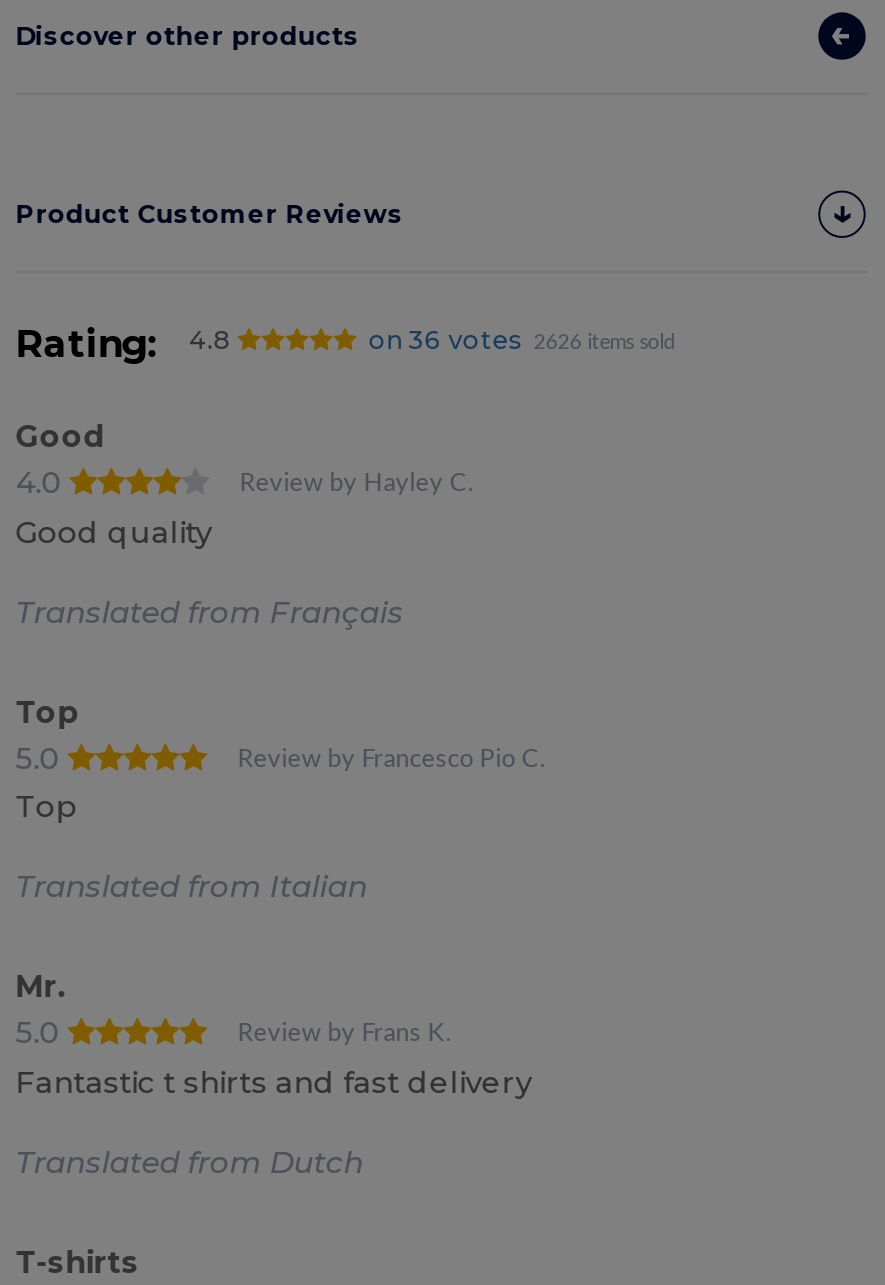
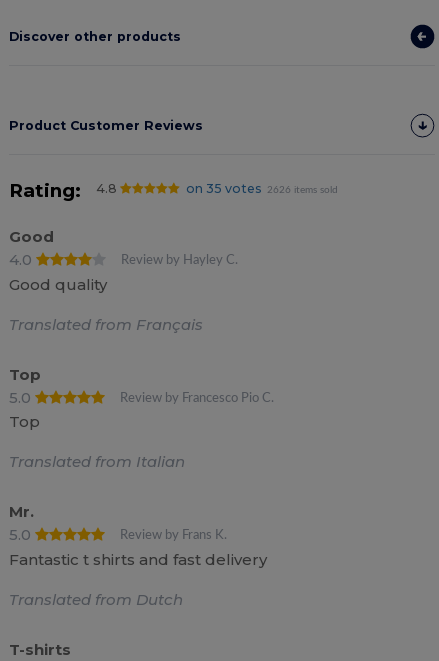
- on 36 votes 2626 items sold
+ on 35 votes 2626 items sold
